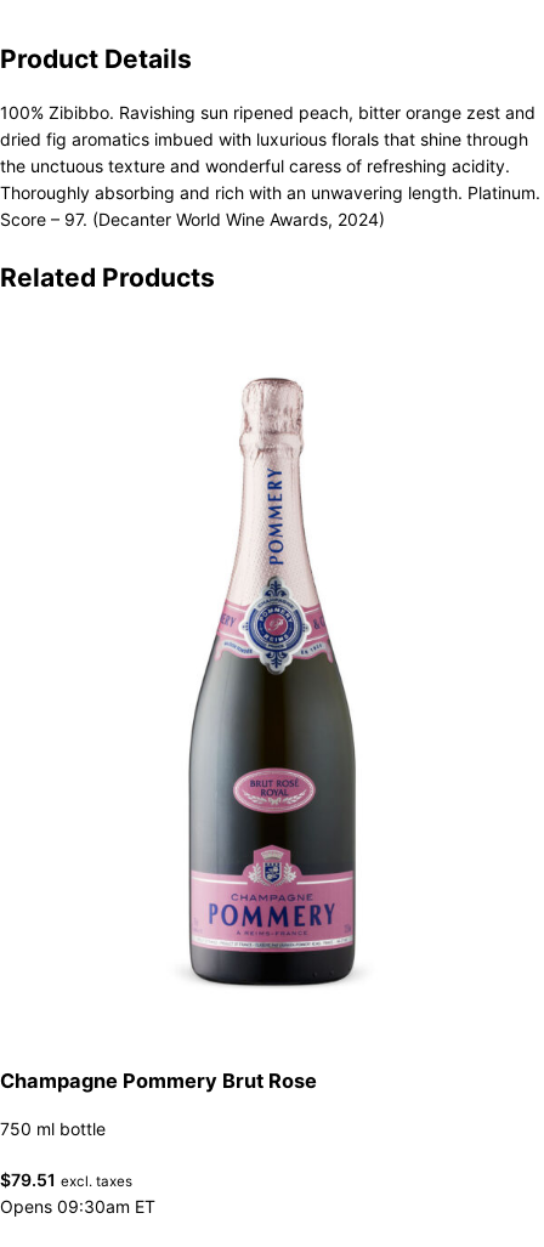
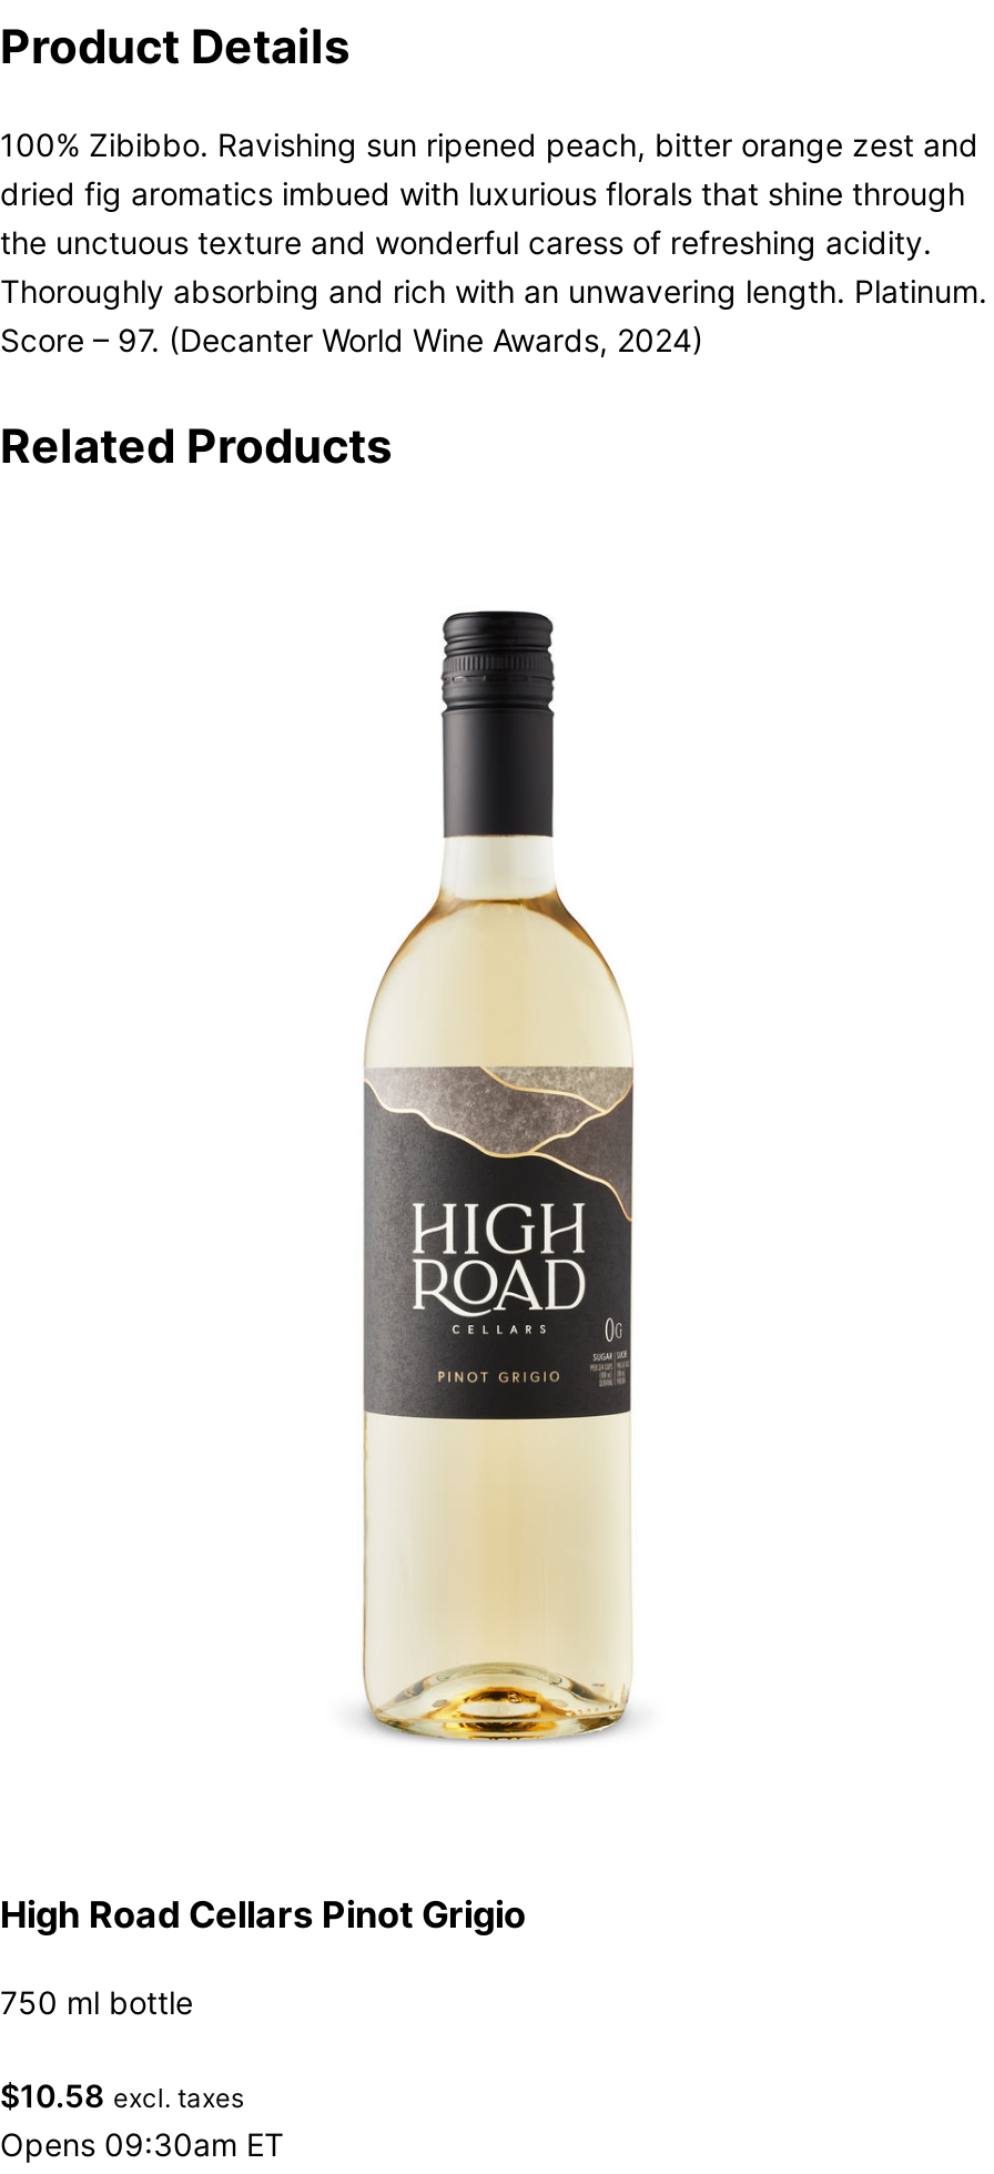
- [image]
+ [image]

- Champagne Pommery Brut Rose
+ High Road Cellars Pinot Grigio

- $79.51 excl. taxes
+ $10.58 excl. taxes
